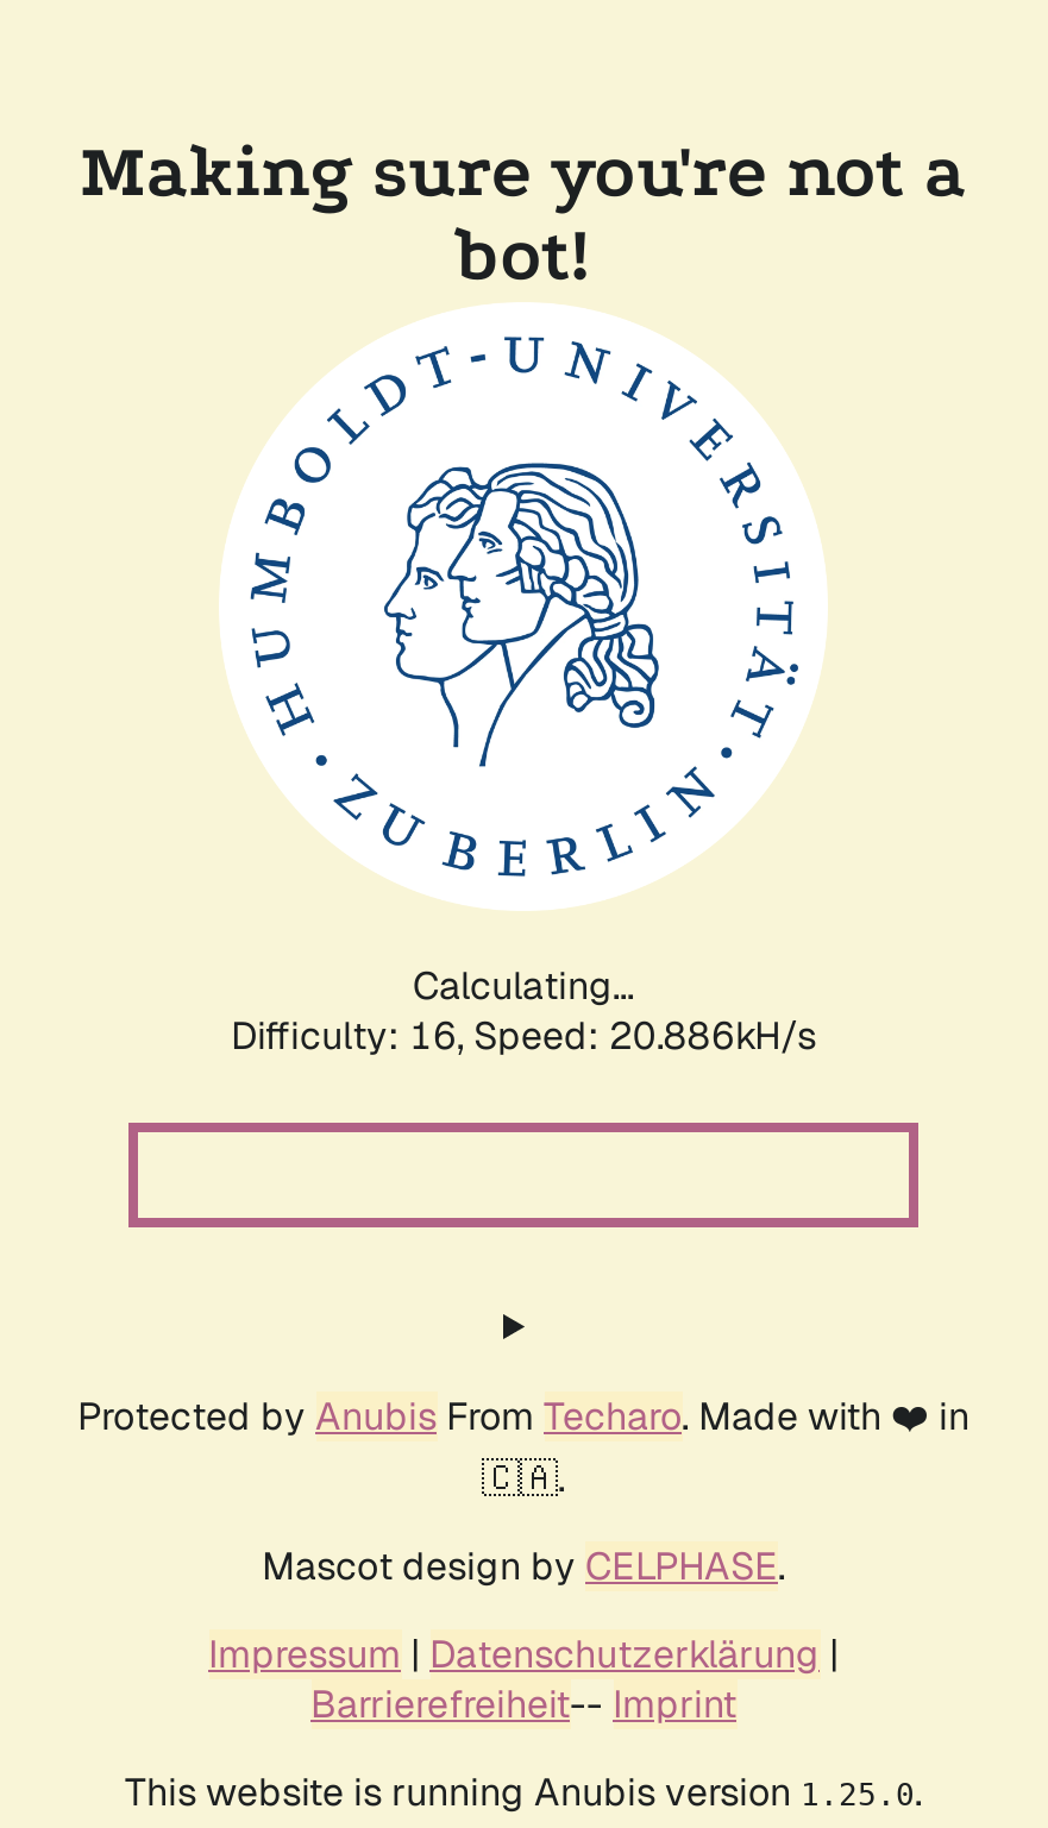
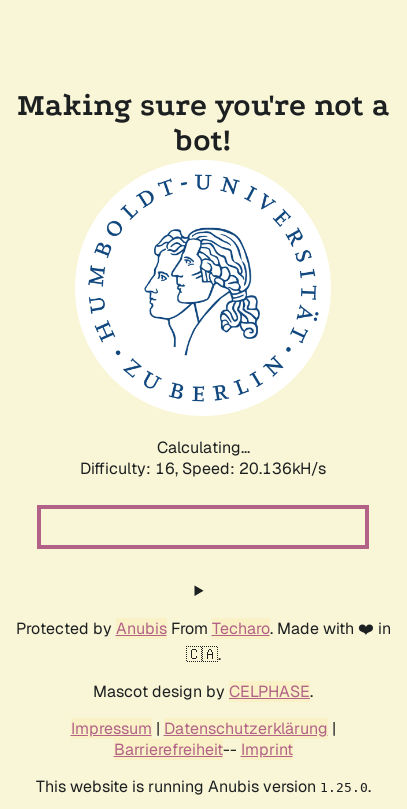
- Difficulty: 16, Speed: 20.886kH/s
+ Difficulty: 16, Speed: 20.136kH/s
